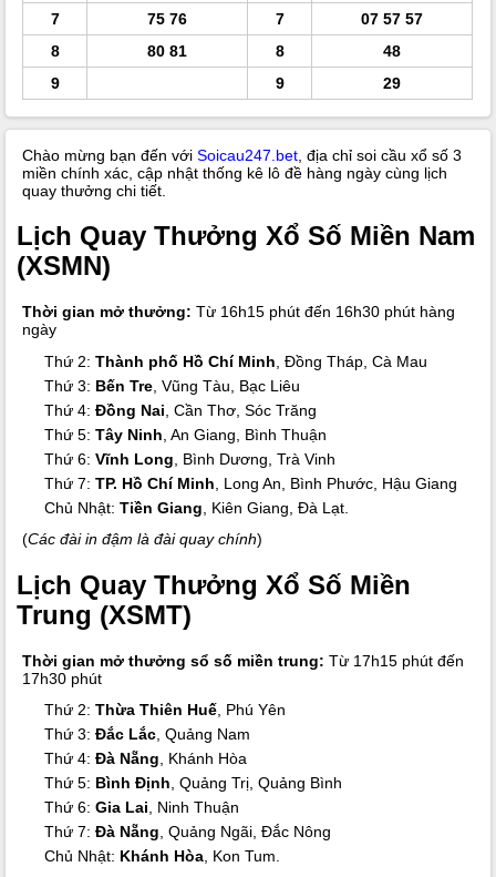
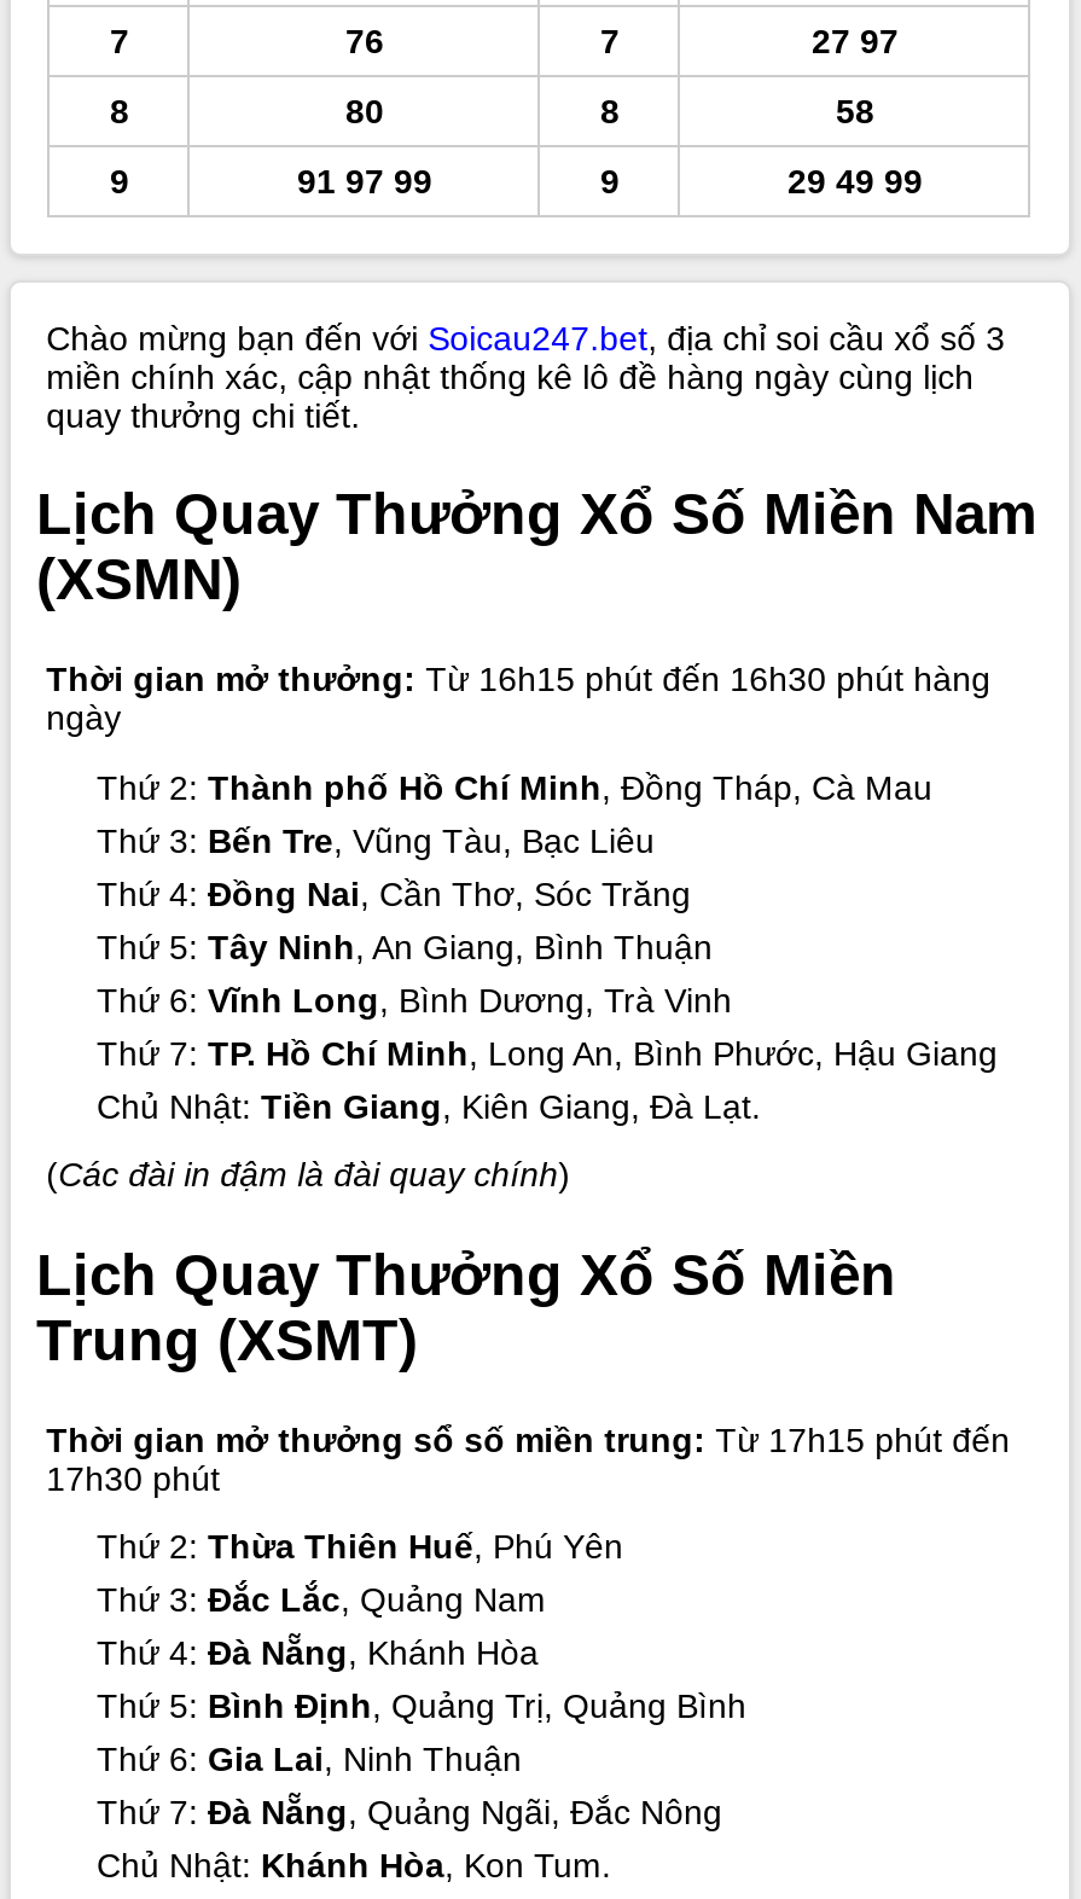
- 75 76
+ 76

- 07 57 57
+ 27 97

- 80 81
+ 80

- 48
+ 58

- 29
+ 29 49 99

+ 91 97 99
